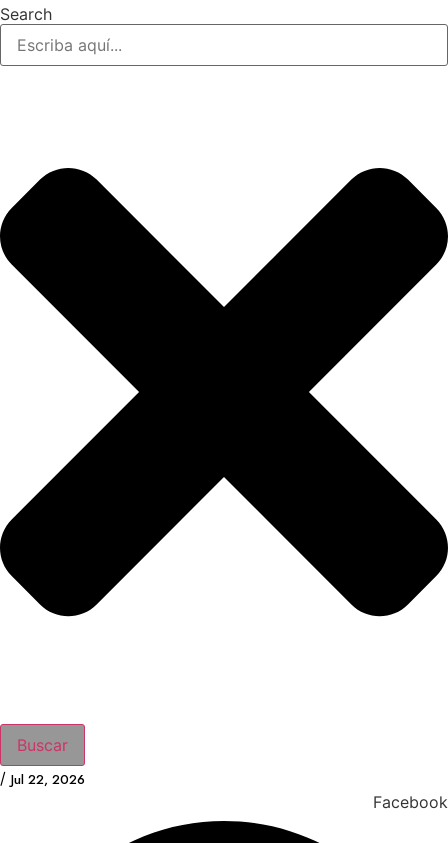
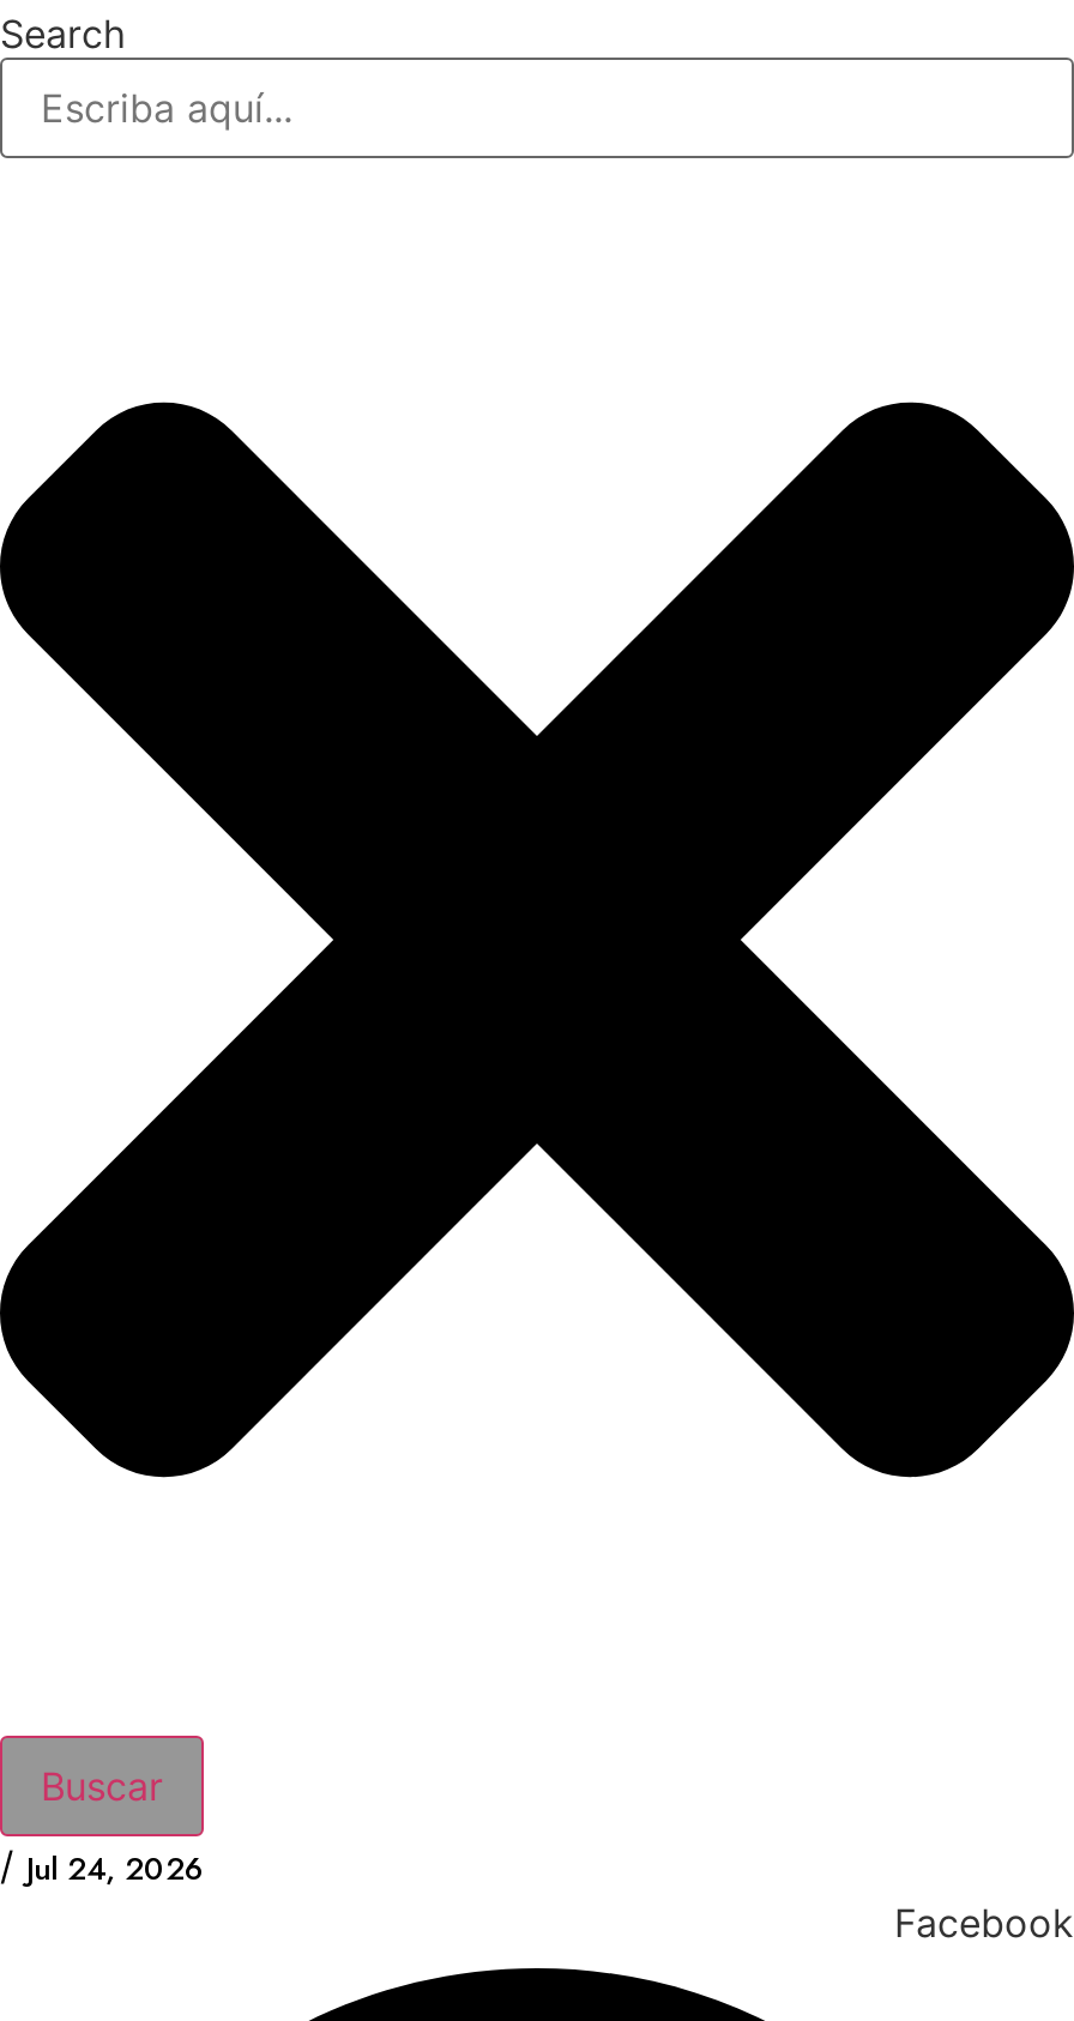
- / Jul 22, 2026
+ / Jul 24, 2026
